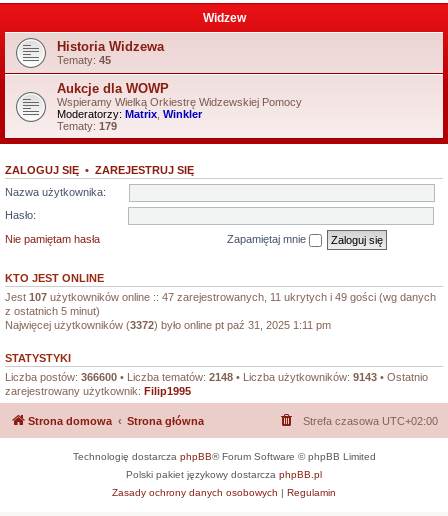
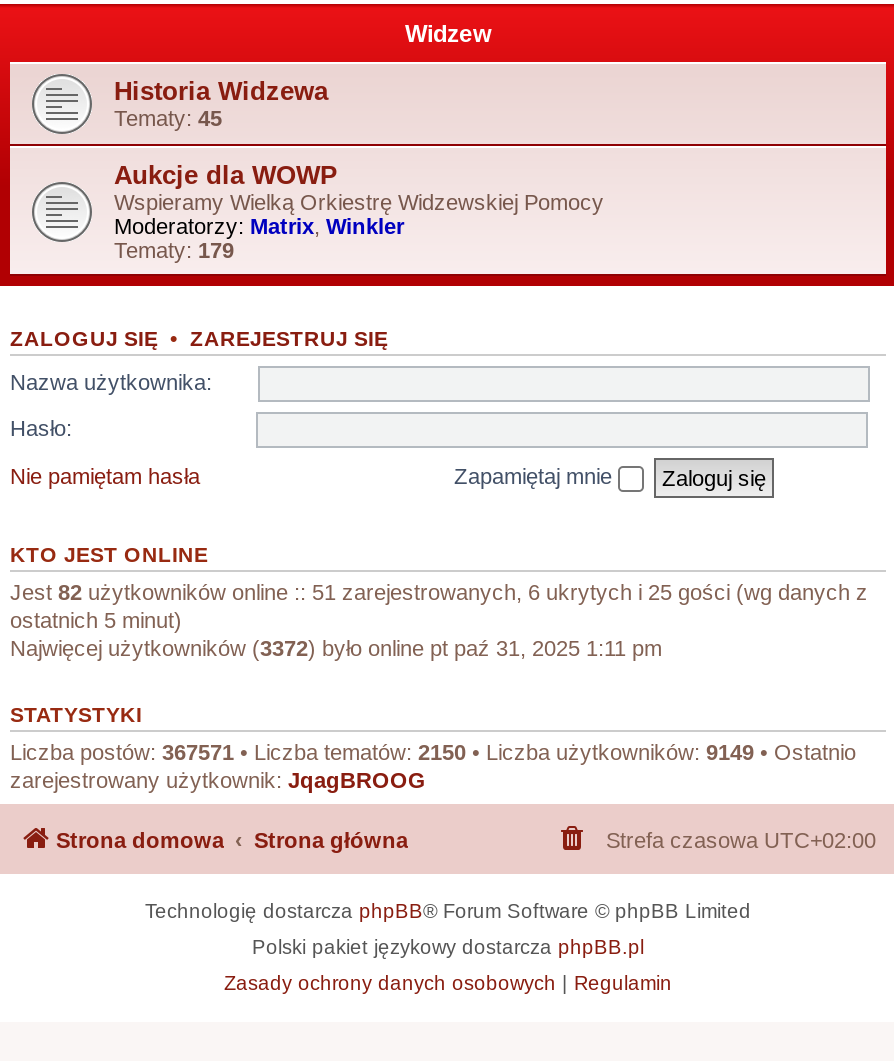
- Jest 107 użytkowników online :: 47 zarejestrowanych, 11 ukrytych i 49 gości (wg danych
- z ostatnich 5 minut)
+ Jest 82 użytkowników online :: 51 zarejestrowanych, 6 ukrytych i 25 gości (wg danych z
+ ostatnich 5 minut)

- Liczba postów: 366600 • Liczba tematów: 2148 • Liczba użytkowników: 9143 • Ostatnio
+ Liczba postów: 367571 • Liczba tematów: 2150 • Liczba użytkowników: 9149 • Ostatnio

- zarejestrowany użytkownik: Filip1995
+ zarejestrowany użytkownik: JqagBROOG
